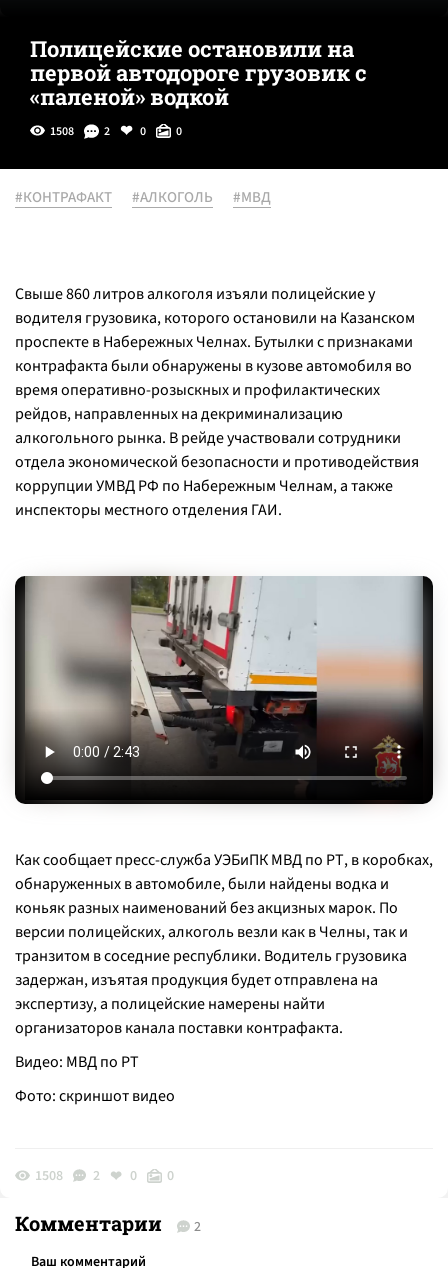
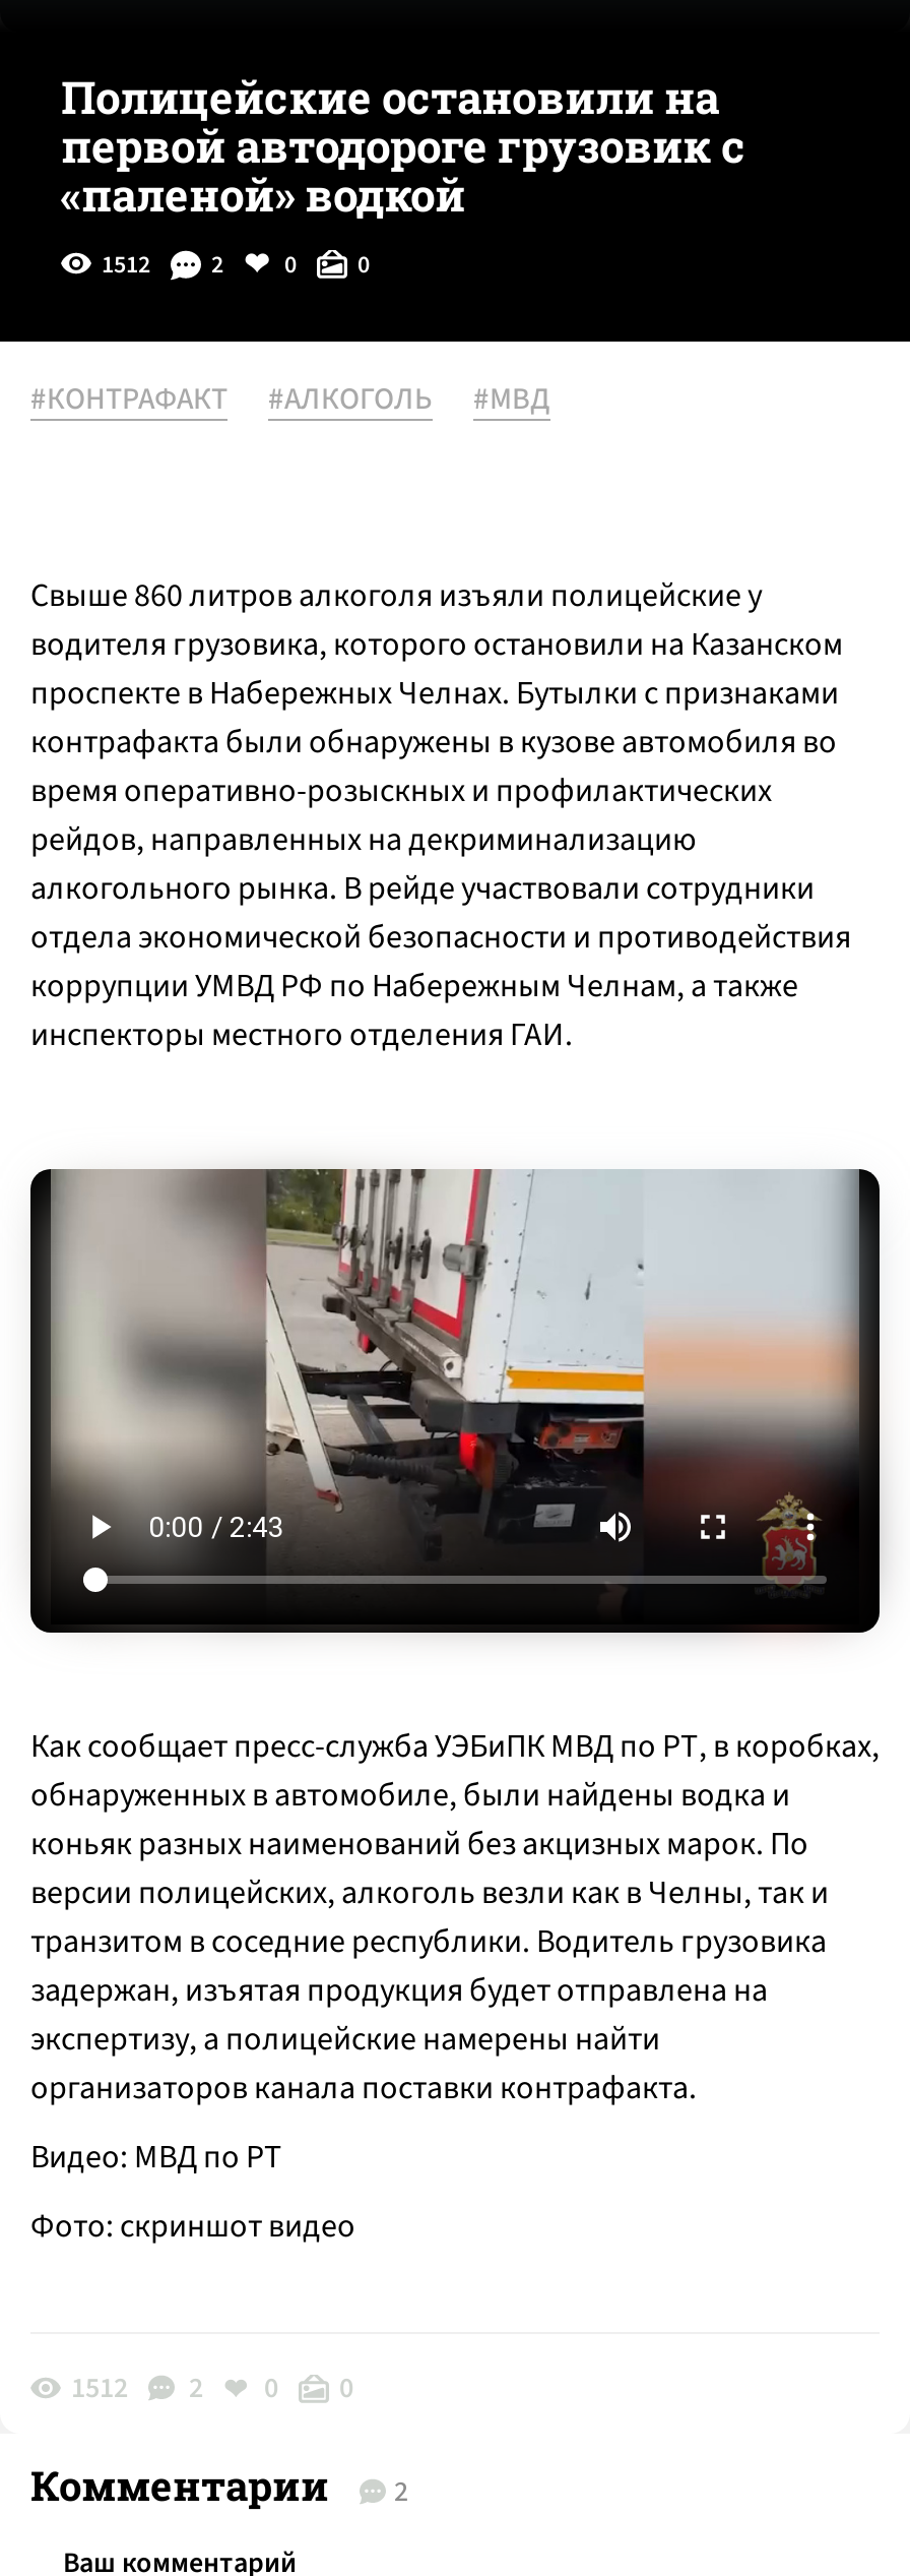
- 1508 2 0 0
+ 1512 2 0 0

- 1508 2 0 0
+ 1512 2 0 0
